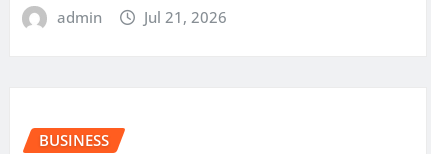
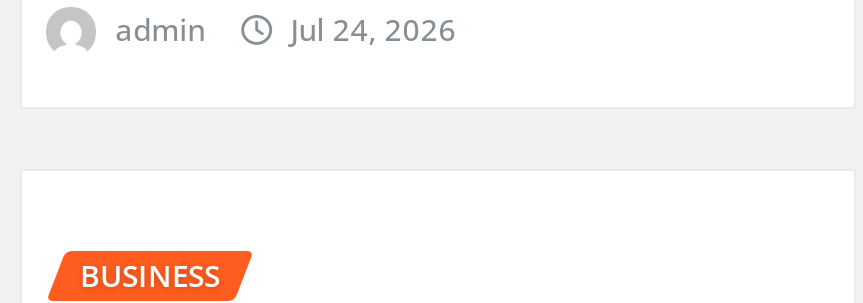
- Jul 21, 2026
+ Jul 24, 2026
